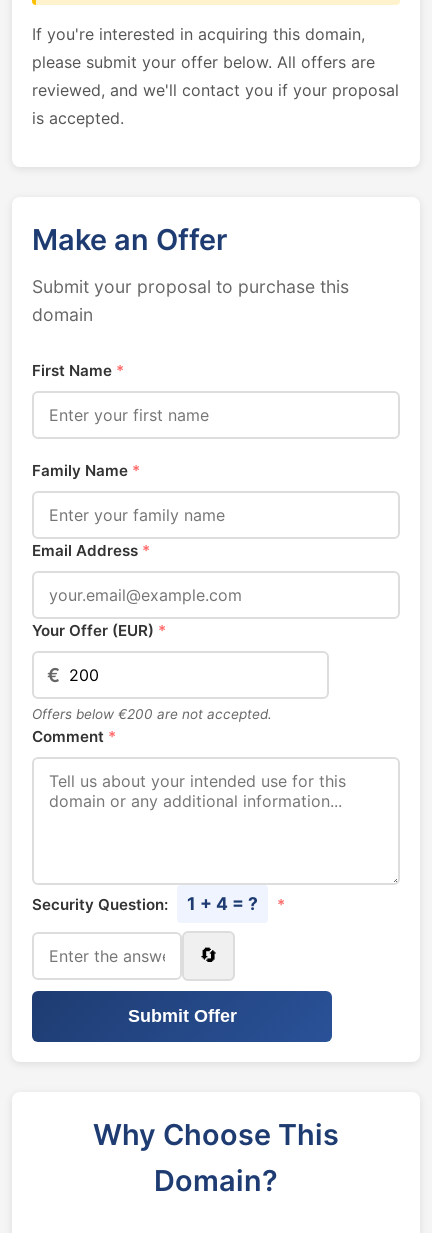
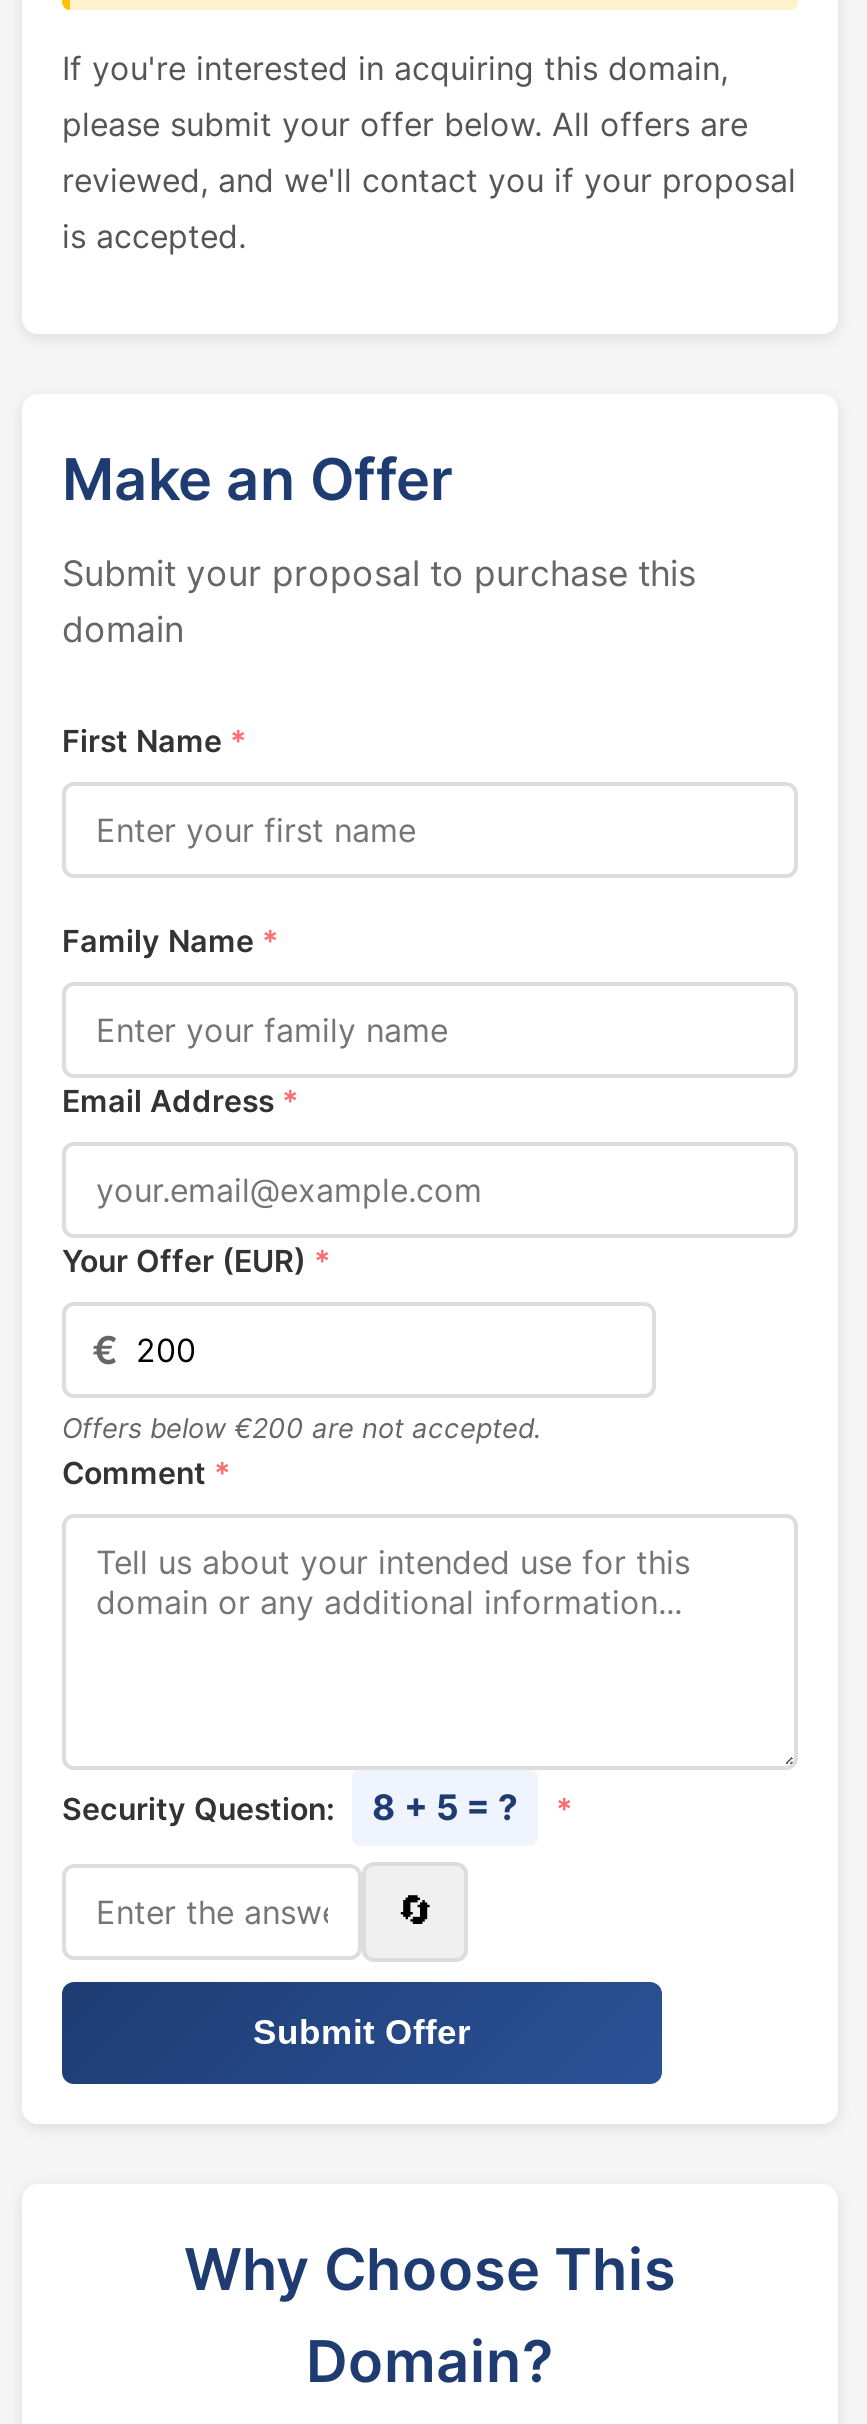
- 1 + 4 = ?
+ 8 + 5 = ?
